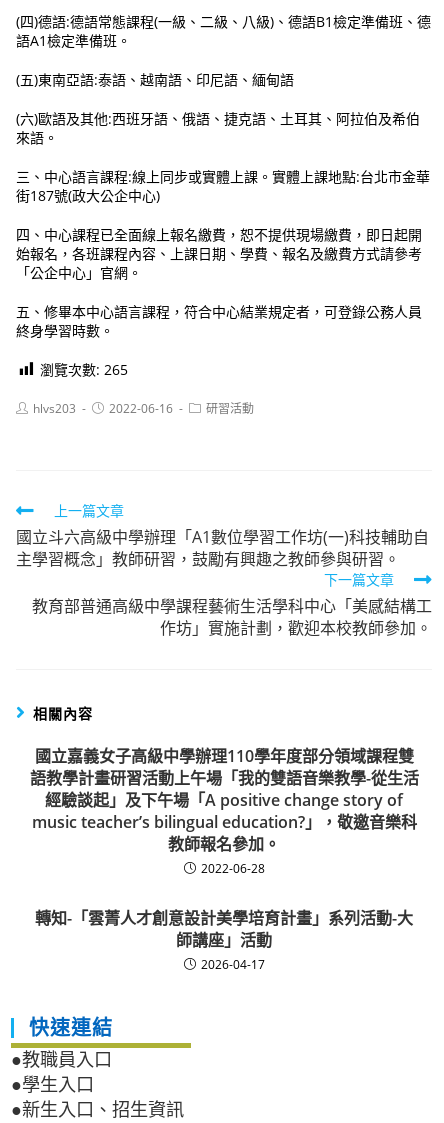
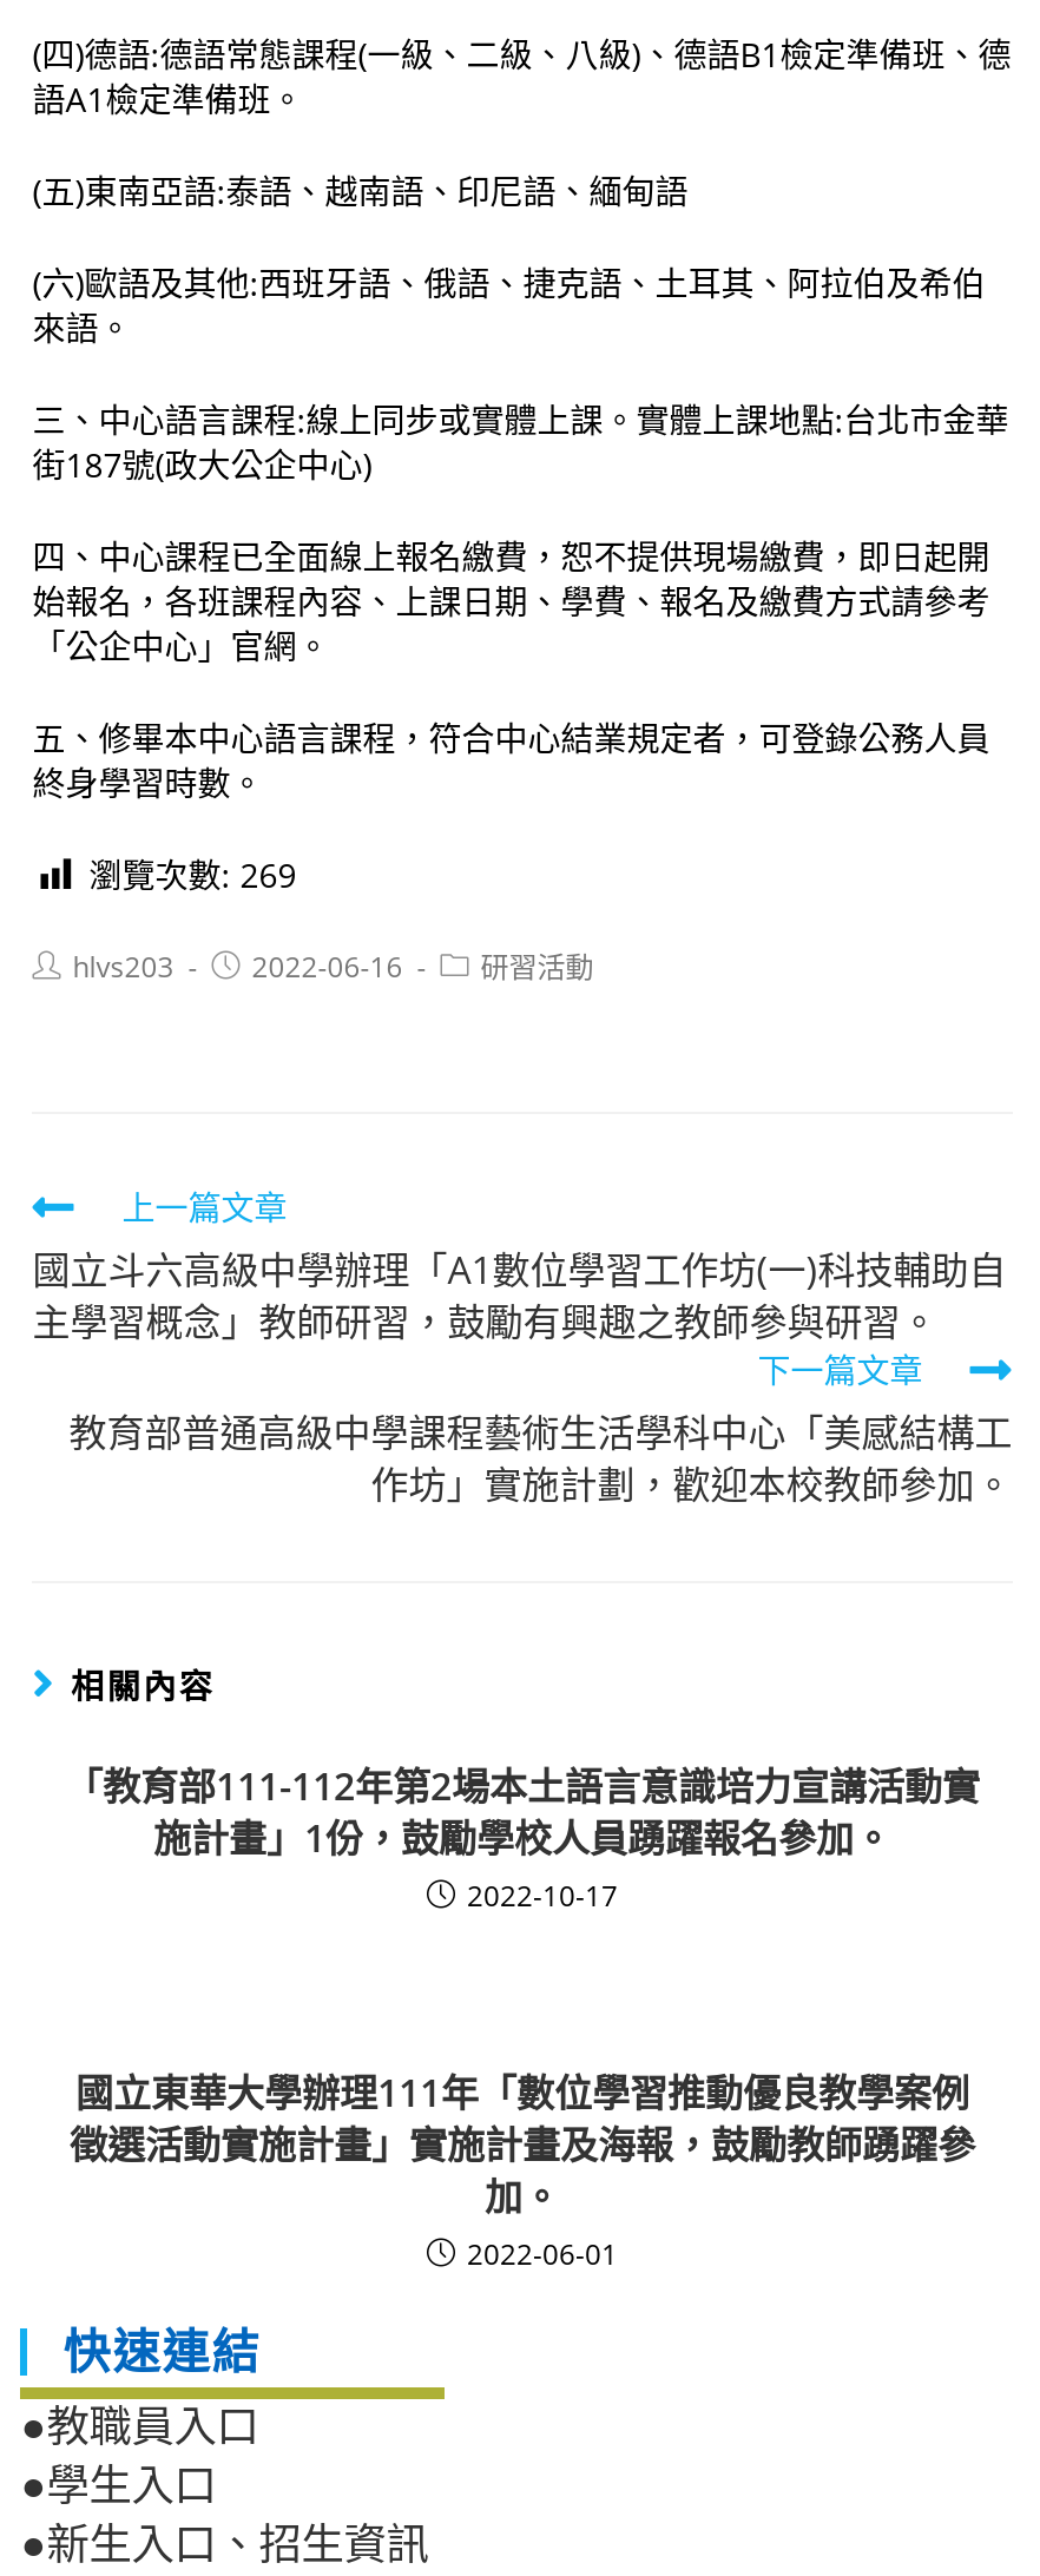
- 瀏覽次數: 265
+ 瀏覽次數: 269

- 國立嘉義女子高級中學辦理110學年度部分領域課程雙
- 語教學計畫研習活動上午場「我的雙語音樂教學-從生活
- 經驗談起」及下午場「A positive change story of
- music teacher’s bilingual education?」，敬邀音樂科
- 教師報名參加。
- 2022-06-28
+ 「教育部111-112年第2場本土語言意識培力宣講活動實
+ 施計畫」1份，鼓勵學校人員踴躍報名參加。
+ 2022-10-17

- 轉知-「雲菁人才創意設計美學培育計畫」系列活動-大
- 師講座」活動
- 2026-04-17
+ 國立東華大學辦理111年「數位學習推動優良教學案例
+ 徵選活動實施計畫」實施計畫及海報，鼓勵教師踴躍參
+ 加。
+ 2022-06-01
